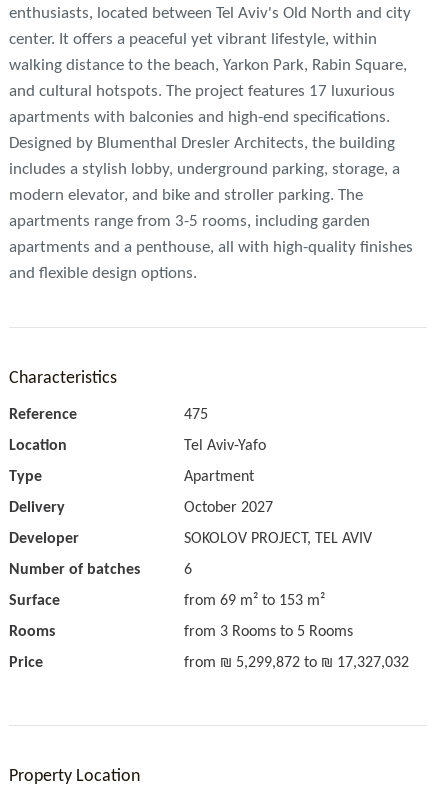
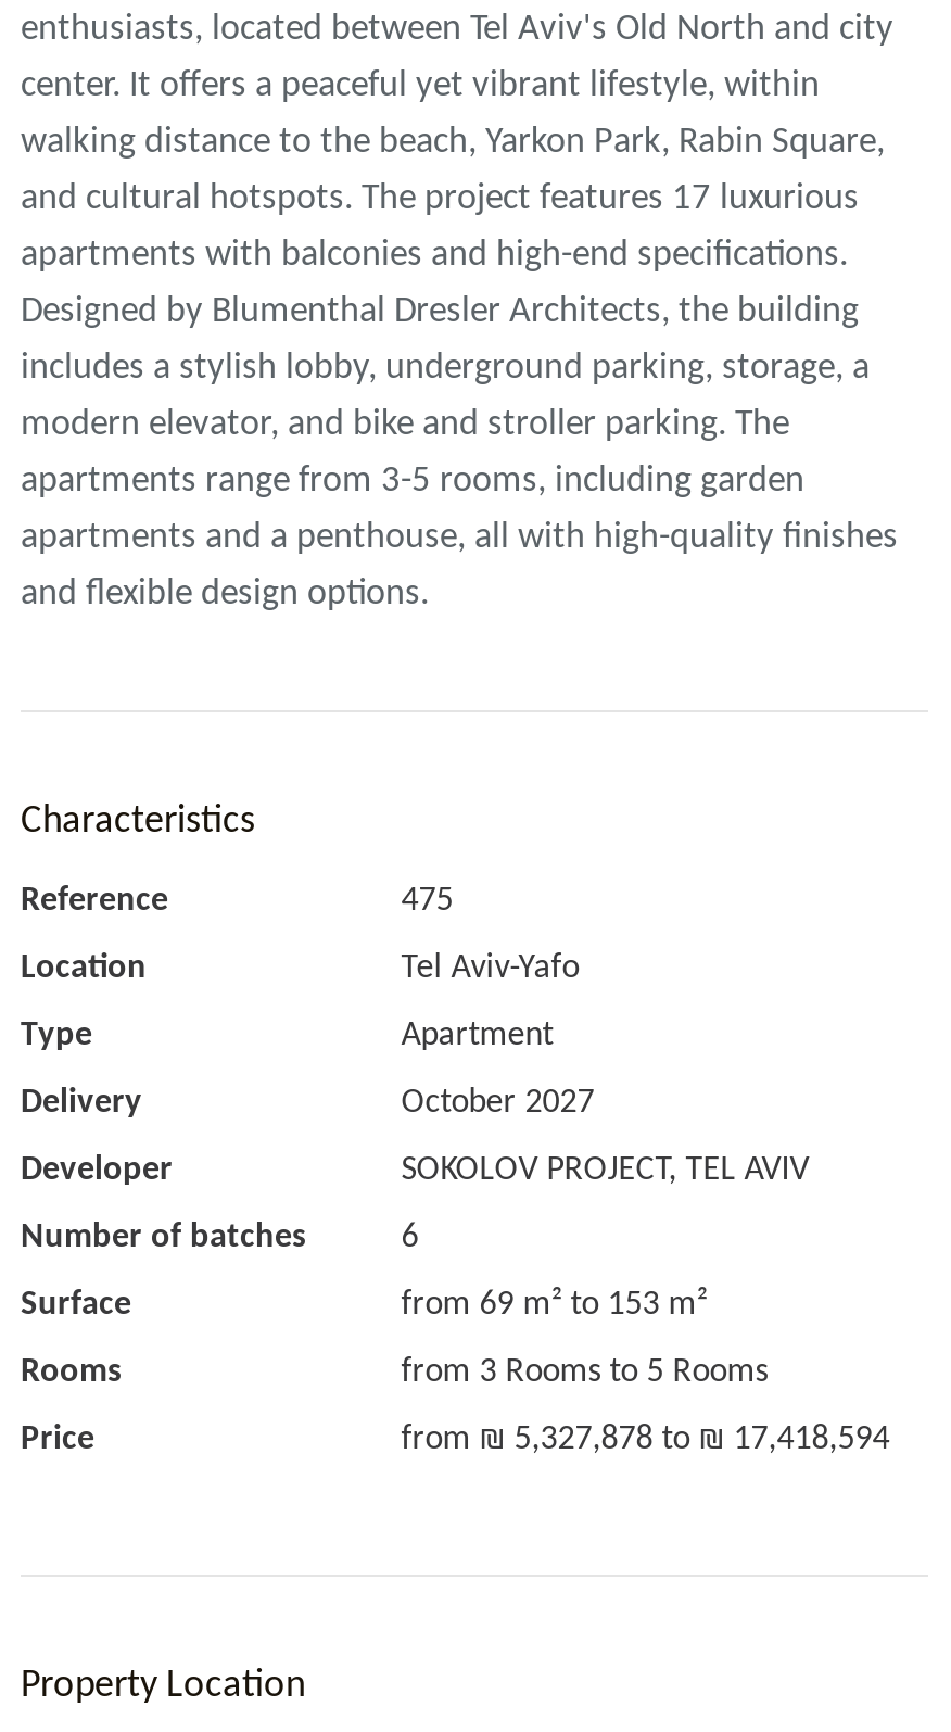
- from ₪ 5,299,872 to ₪ 17,327,032
+ from ₪ 5,327,878 to ₪ 17,418,594
